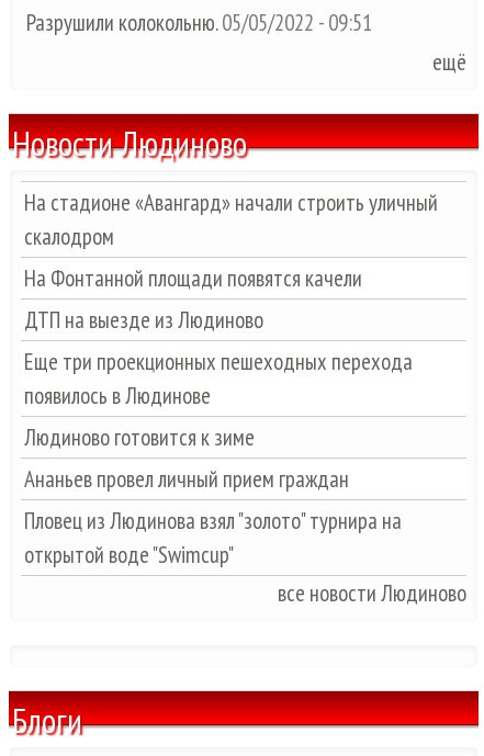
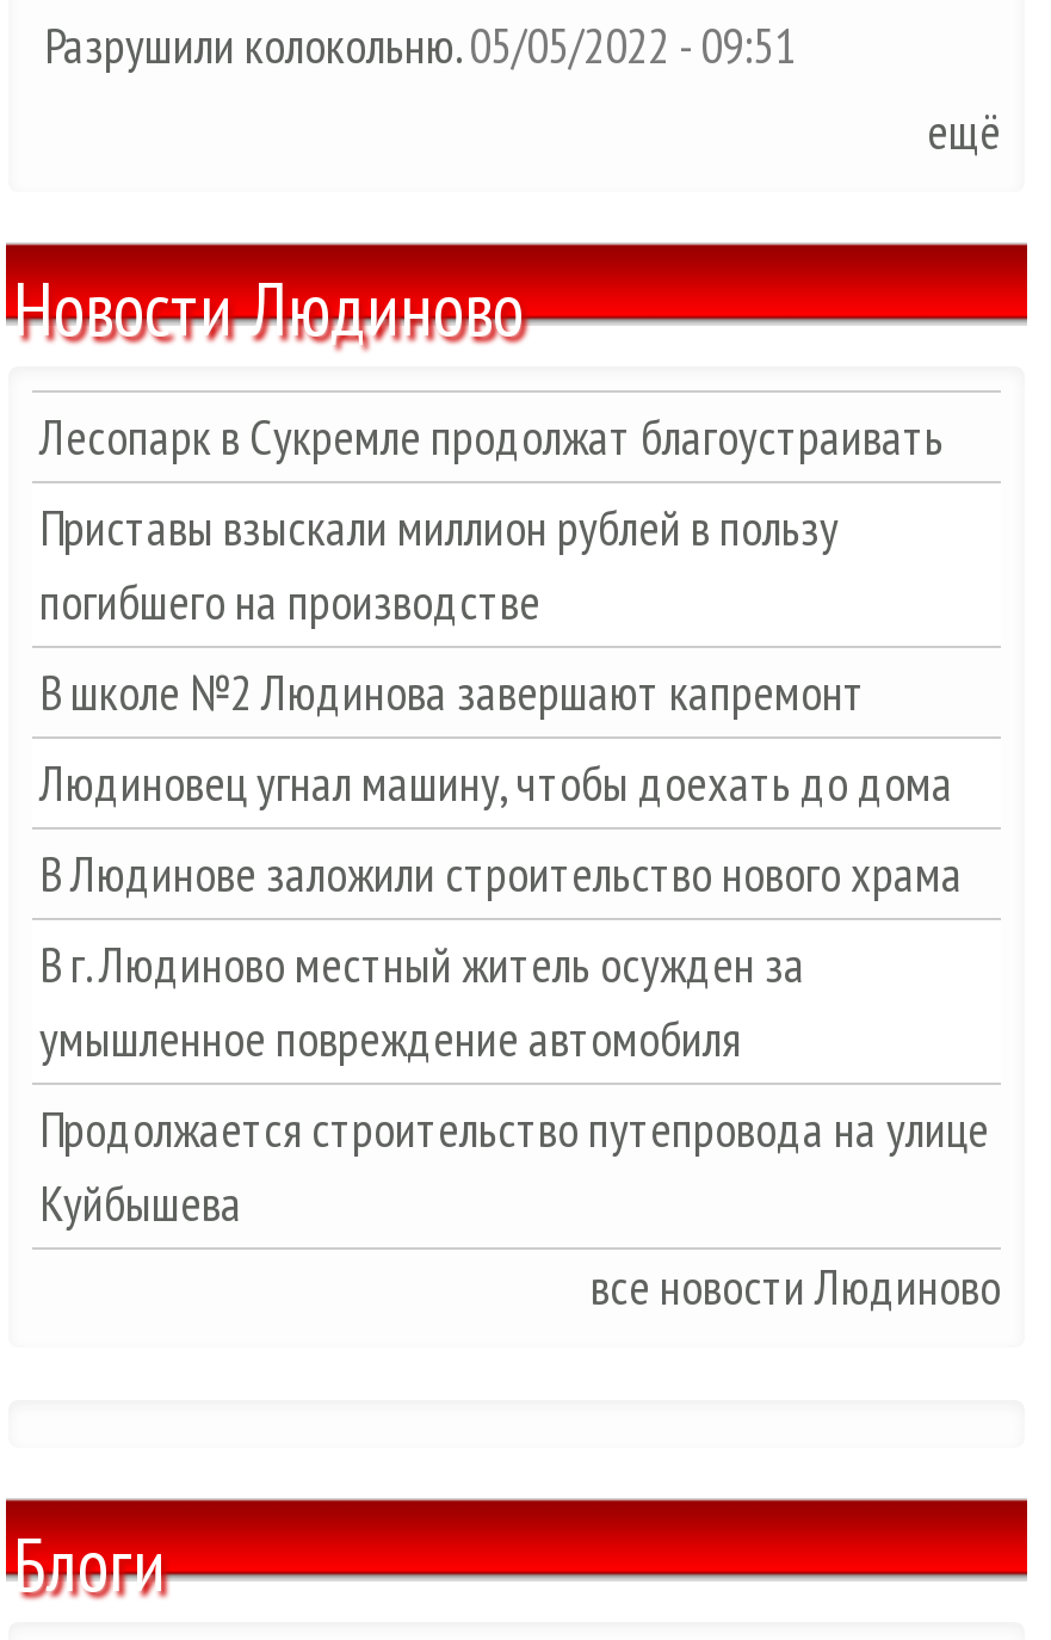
- На стадионе «Авангард» начали строить уличный
- скалодром
- На Фонтанной площади появятся качели
- ДТП на выезде из Людиново
- Еще три проекционных пешеходных перехода
- появилось в Людинове
- Людиново готовится к зиме
- Ананьев провел личный прием граждан
- Пловец из Людинова взял "золото" турнира на
- открытой воде "Swimcup"
+ Лесопарк в Сукремле продолжат благоустраивать
+ Приставы взыскали миллион рублей в пользу
+ погибшего на производстве
+ В школе №2 Людинова завершают капремонт
+ Людиновец угнал машину, чтобы доехать до дома
+ В Людинове заложили строительство нового храма
+ В г. Людиново местный житель осужден за
+ умышленное повреждение автомобиля
+ Продолжается строительство путепровода на улице
+ Куйбышева
